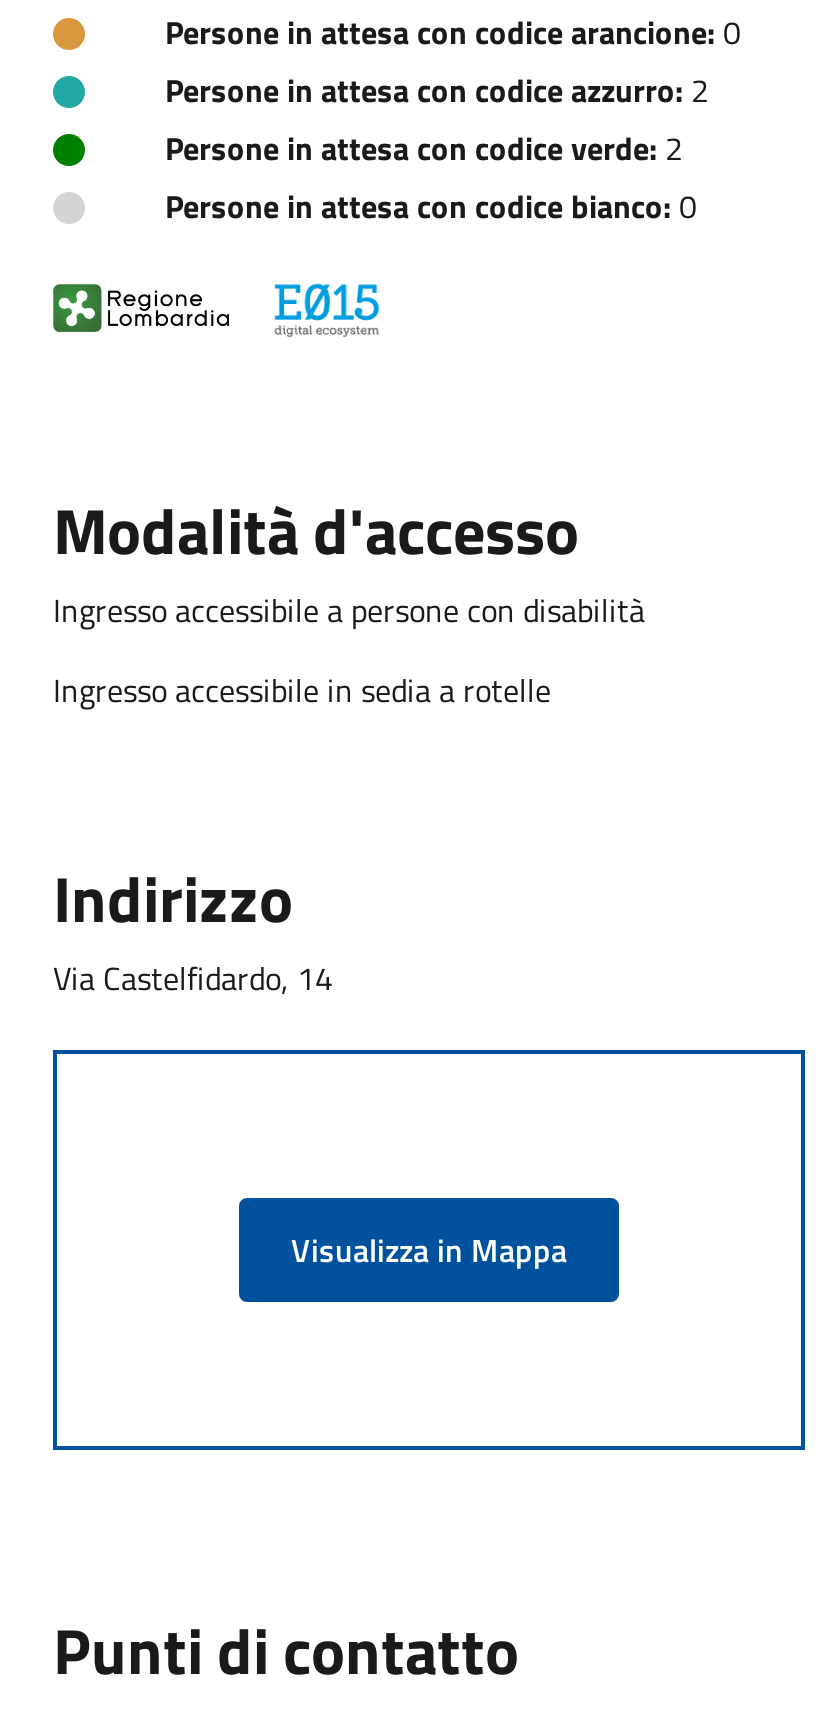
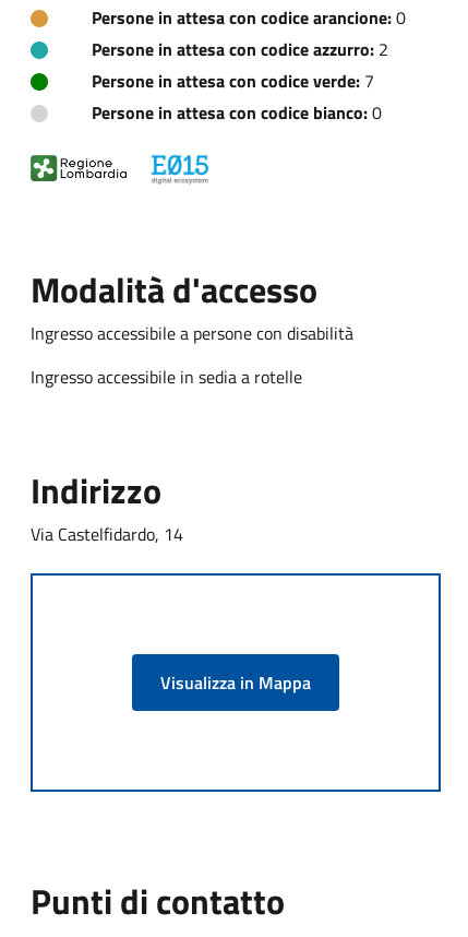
- Persone in attesa con codice verde: 2
+ Persone in attesa con codice verde: 7
